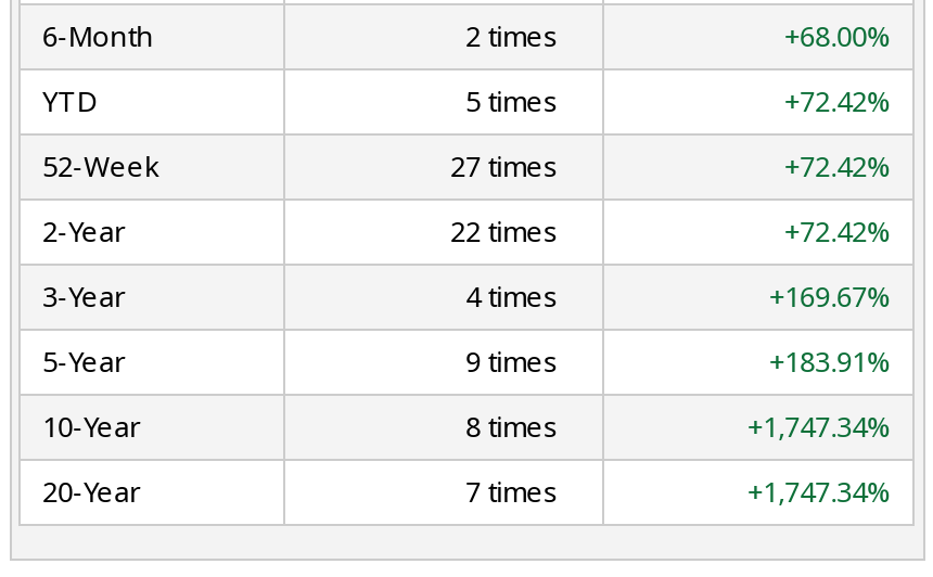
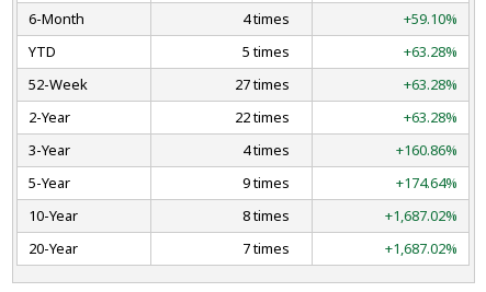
- 2 times
+ 4 times

- +68.00%
+ +59.10%

- +72.42%
+ +63.28%

- +72.42%
+ +63.28%

- +72.42%
+ +63.28%

- +169.67%
+ +160.86%

- +183.91%
+ +174.64%

- +1,747.34%
+ +1,687.02%

- +1,747.34%
+ +1,687.02%
